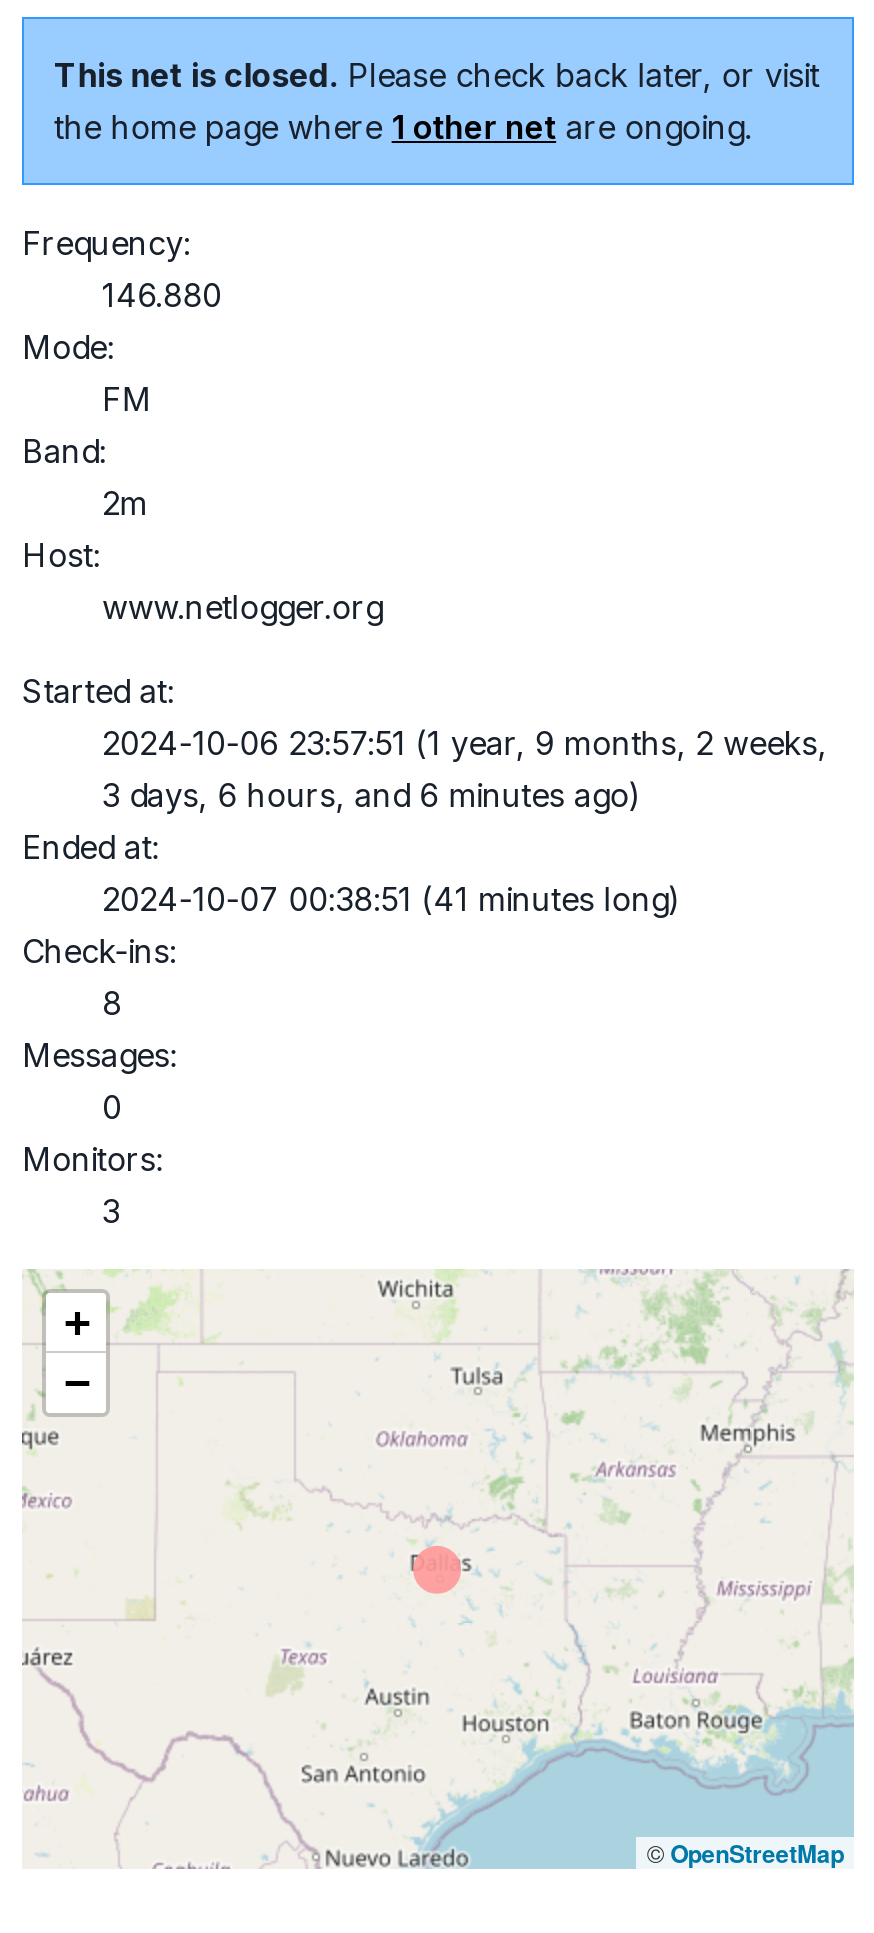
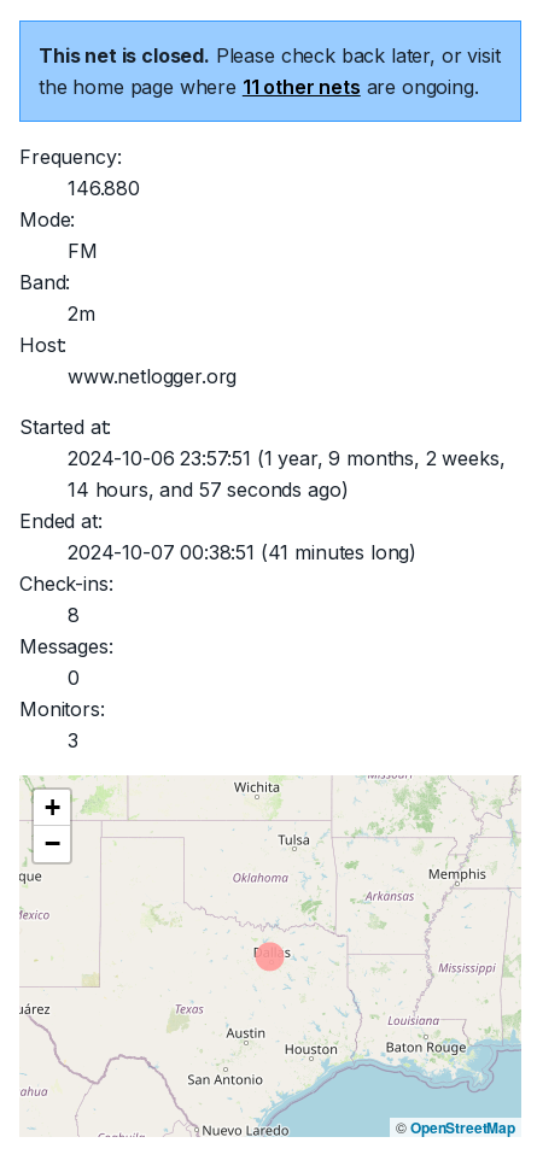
- the home page where 1 other net are ongoing.
+ the home page where 11 other nets are ongoing.

- 3 days, 6 hours, and 6 minutes ago)
+ 14 hours, and 57 seconds ago)
